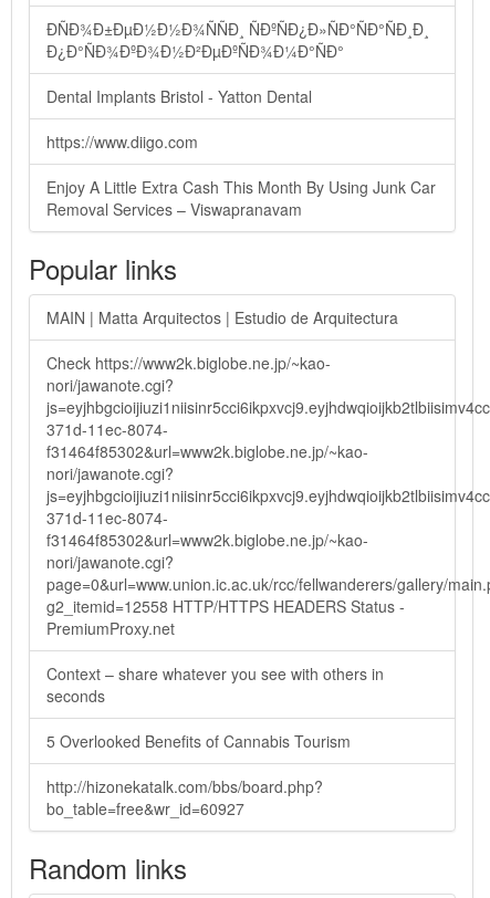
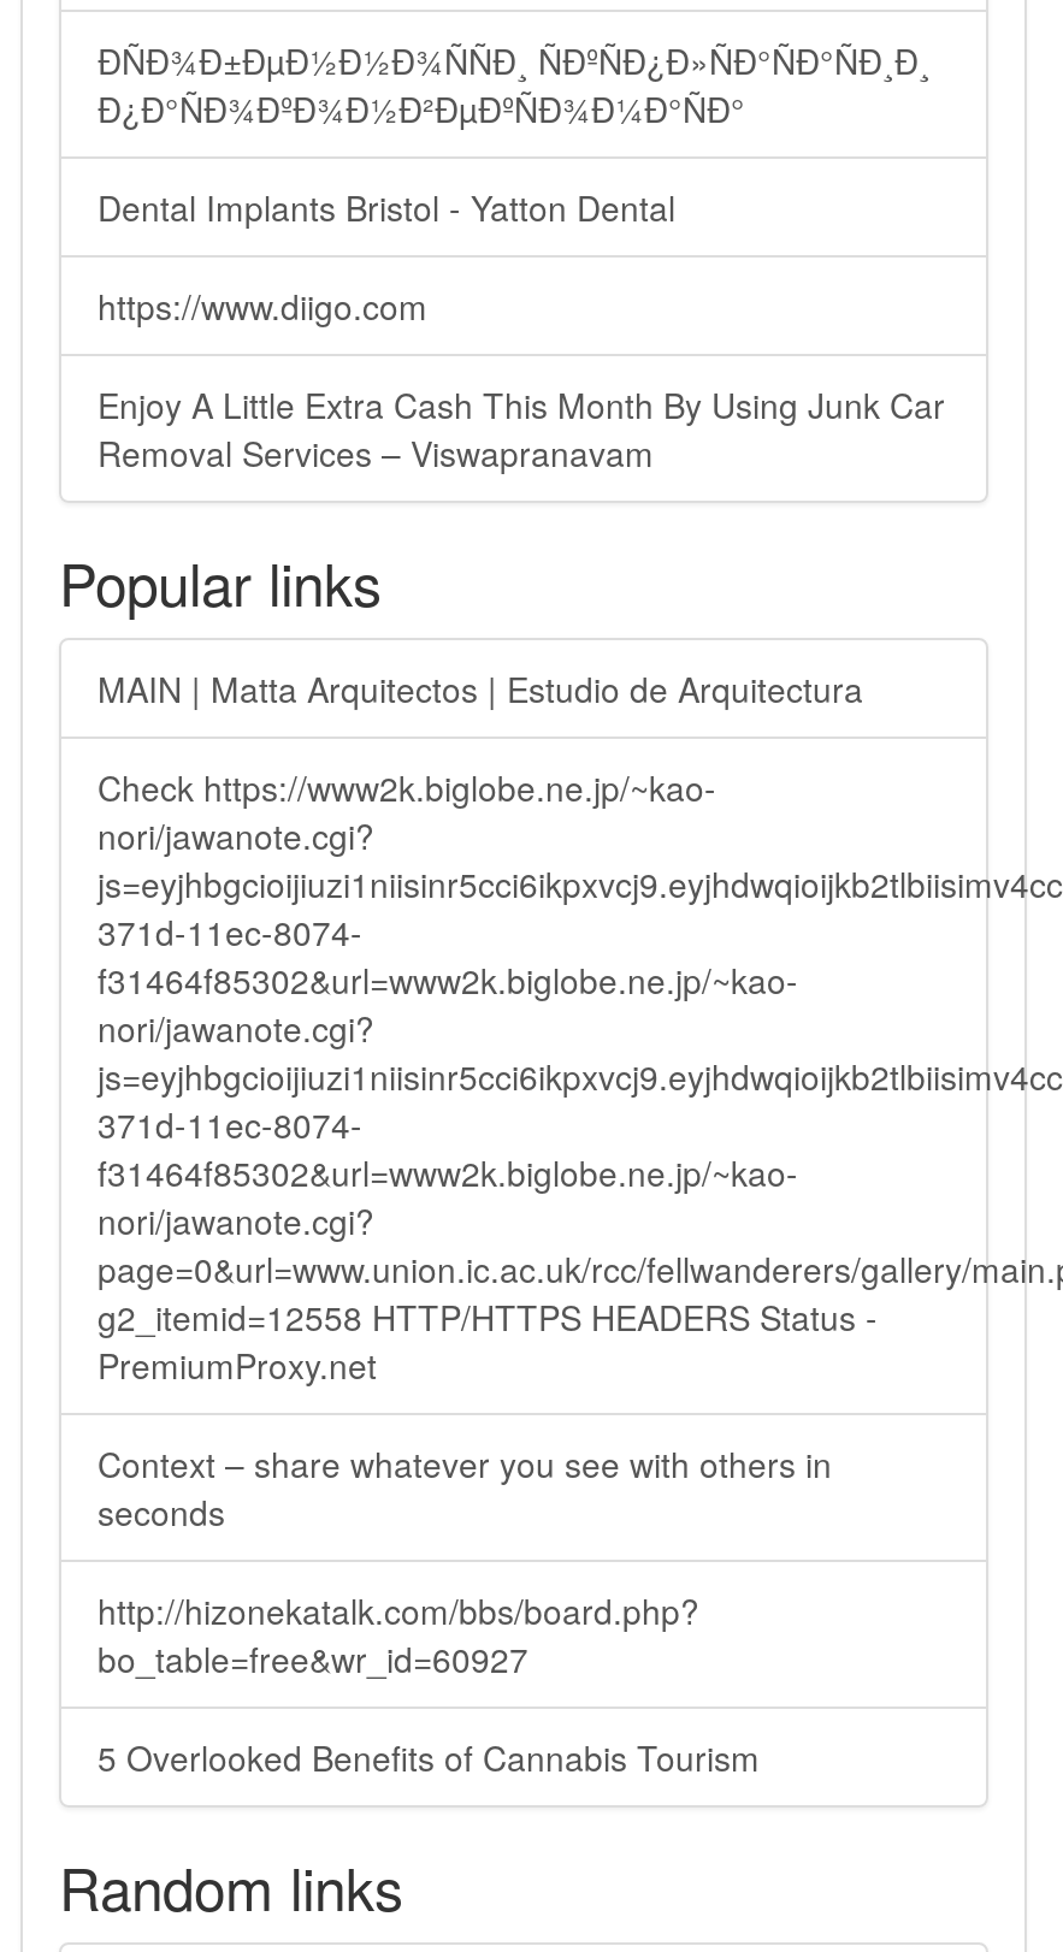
moved down: 5 Overlooked Benefits of Cannabis Tourism

moved up: http://hizonekatalk.com/bbs/board.php? | bo_table=free&wr_id=60927
